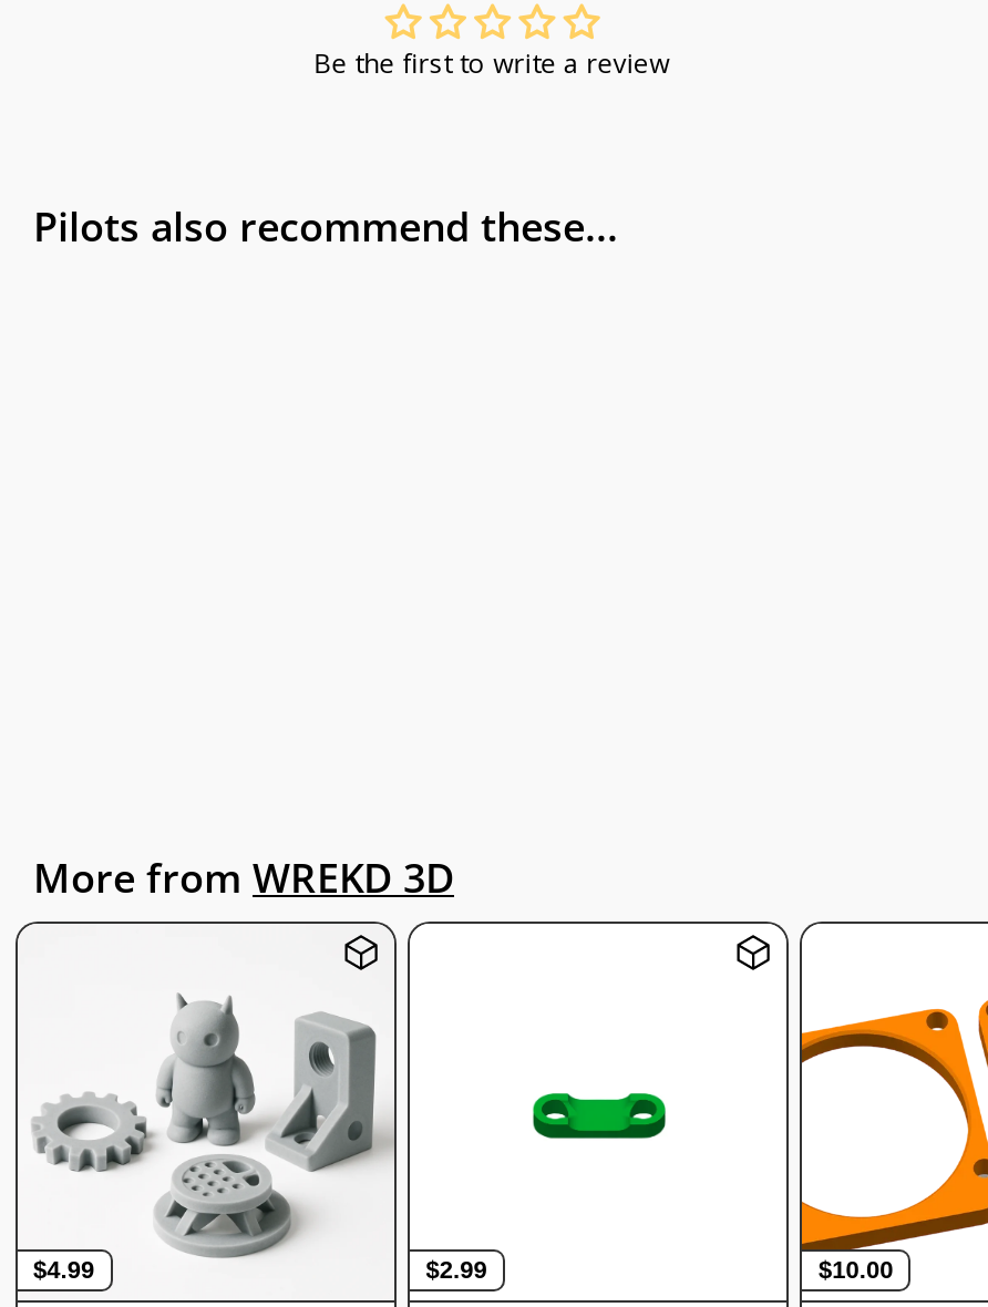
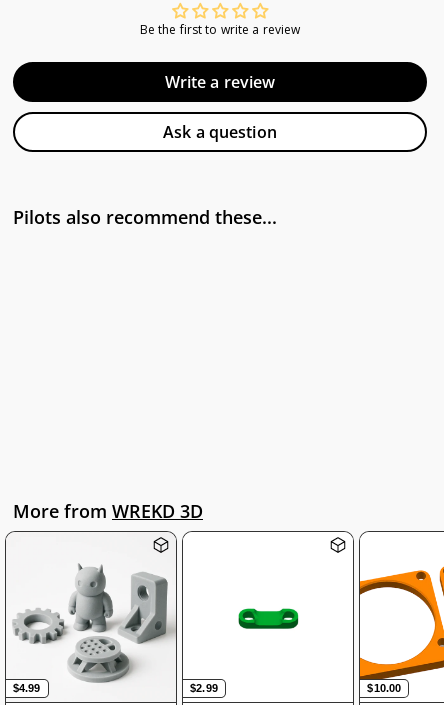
+ Write a review
+ Ask a question
